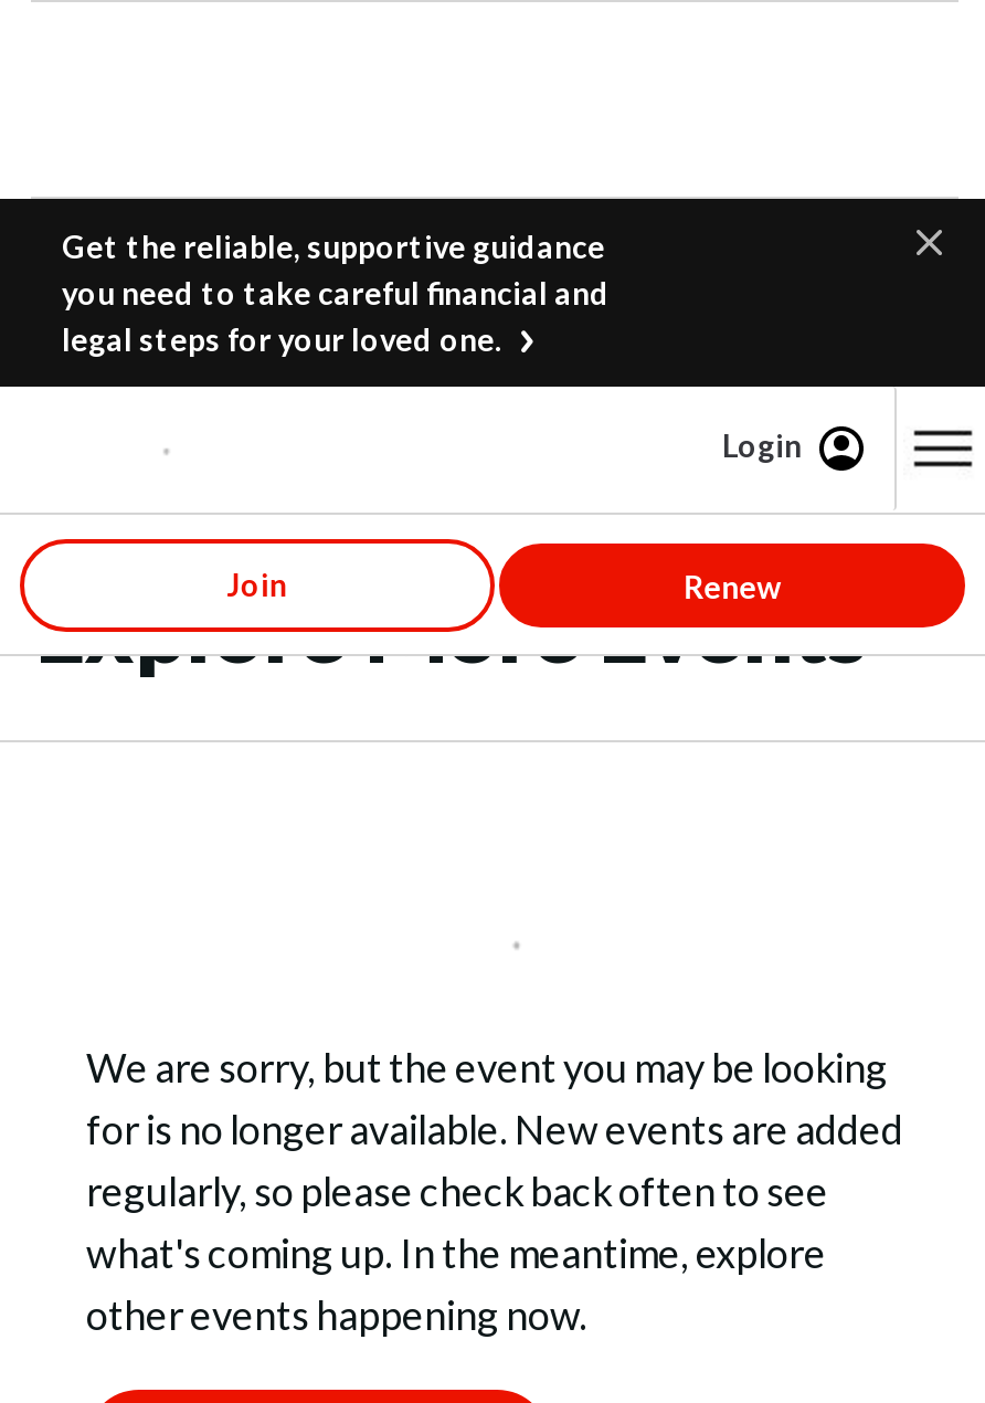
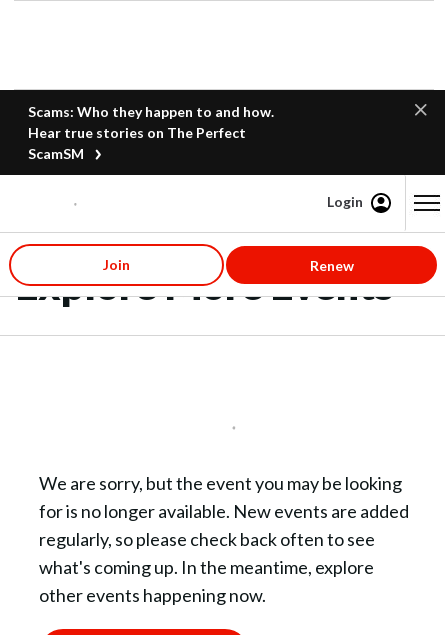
- Get the reliable, supportive guidance
- you need to take careful financial and
- legal steps for your loved one.
+ Scams: Who they happen to and how.
+ Hear true stories on The Perfect
+ ScamSM
